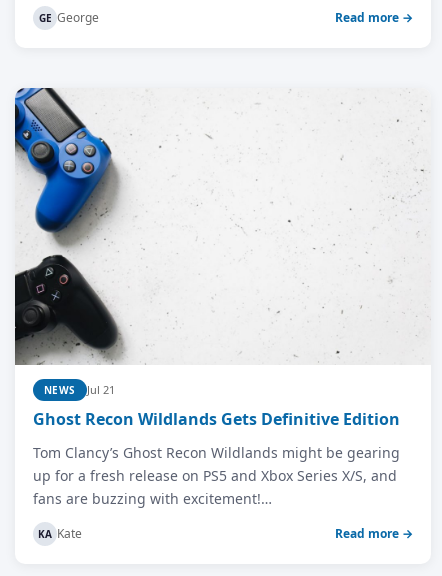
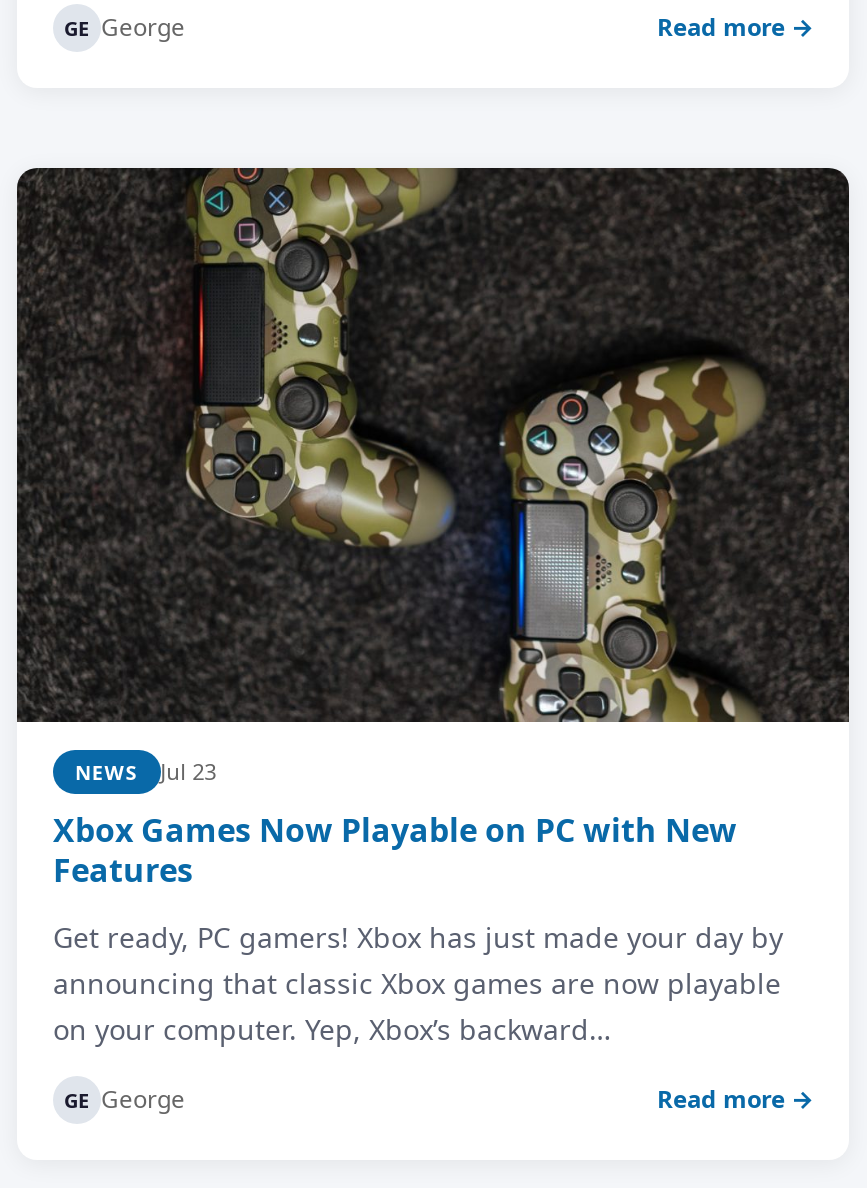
- [image]
- NEWS Jul 21
+ [image]
+ NEWS Jul 23

- Ghost Recon Wildlands Gets Definitive Edition
+ Xbox Games Now Playable on PC with New
+ Features

- Tom Clancy’s Ghost Recon Wildlands might be gearing
- up for a fresh release on PS5 and Xbox Series X/S, and
- fans are buzzing with excitement!…
+ Get ready, PC gamers! Xbox has just made your day by
+ announcing that classic Xbox games are now playable
+ on your computer. Yep, Xbox’s backward…

- KA Kate
+ GE George
